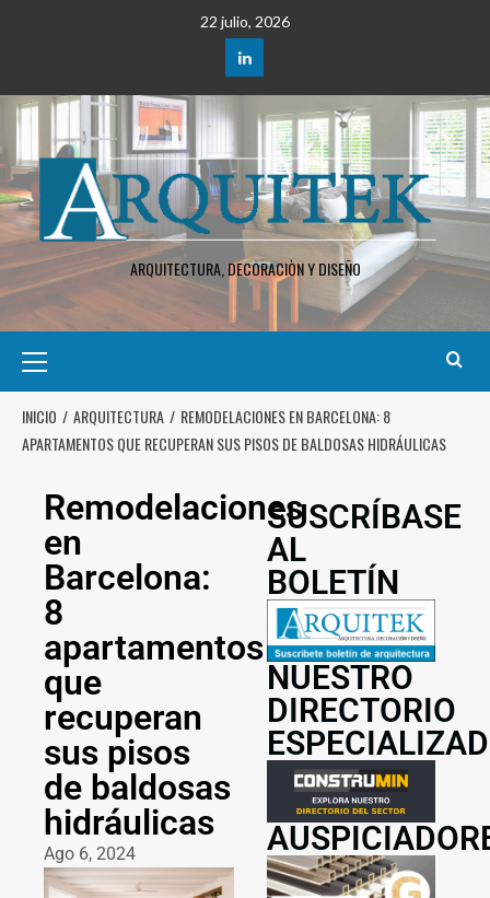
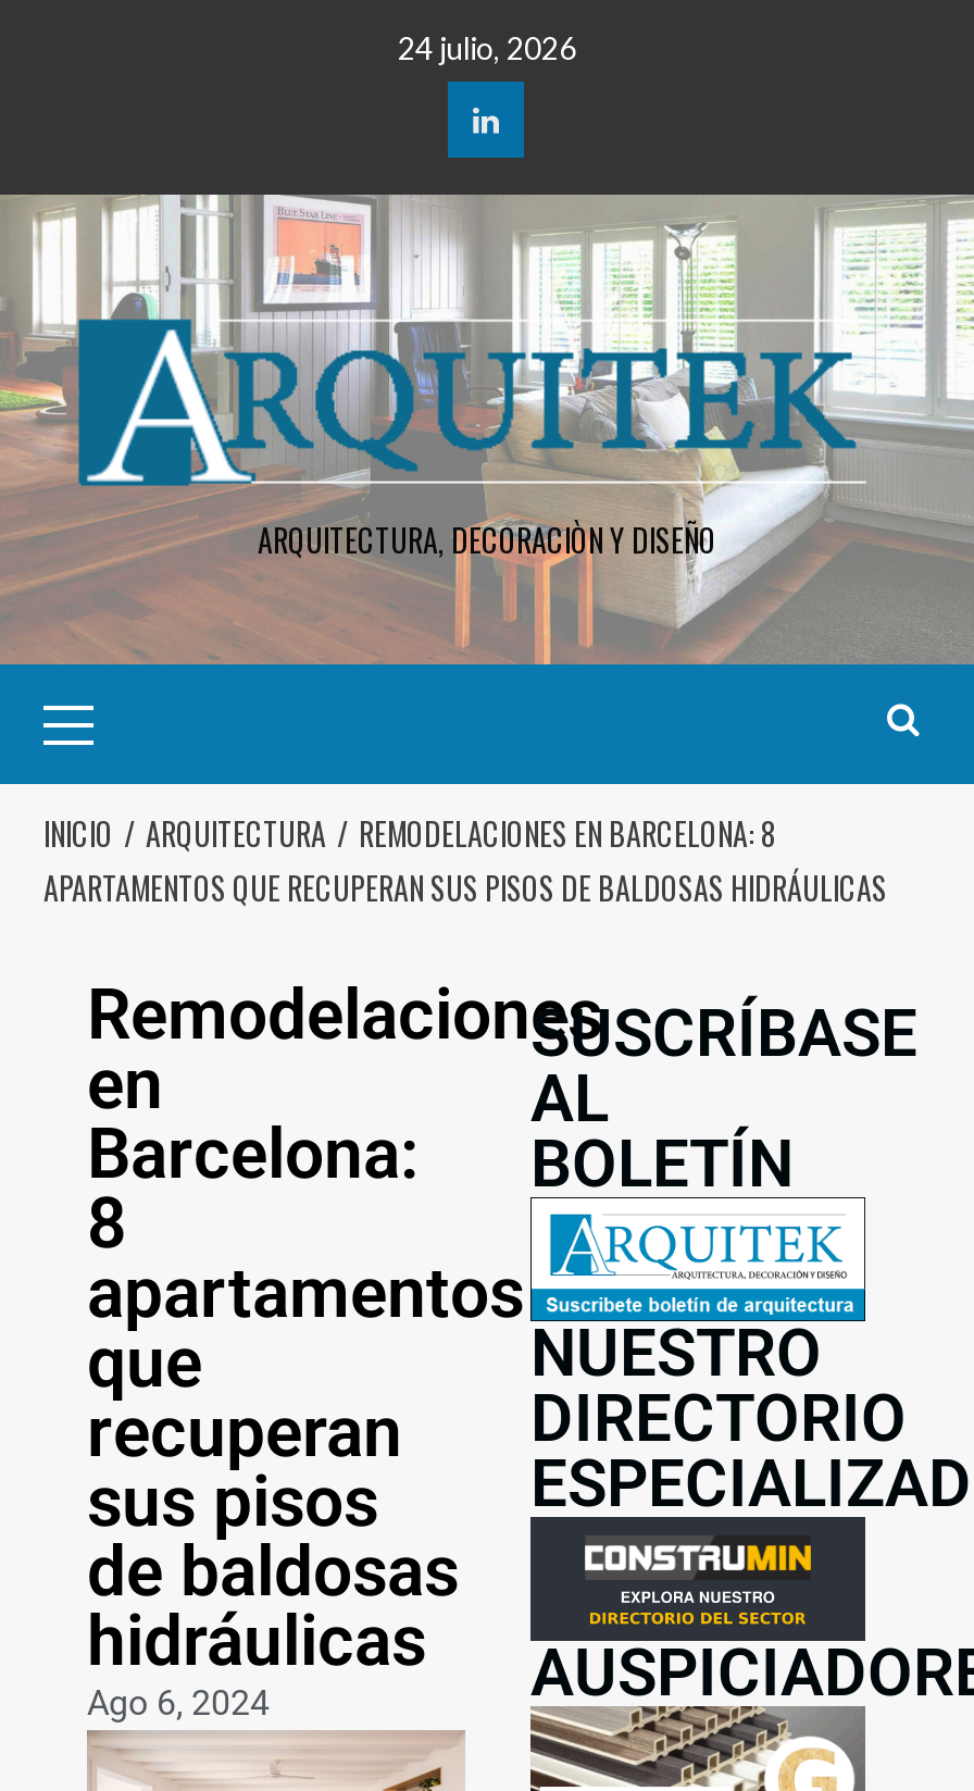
- 22 julio, 2026
+ 24 julio, 2026
